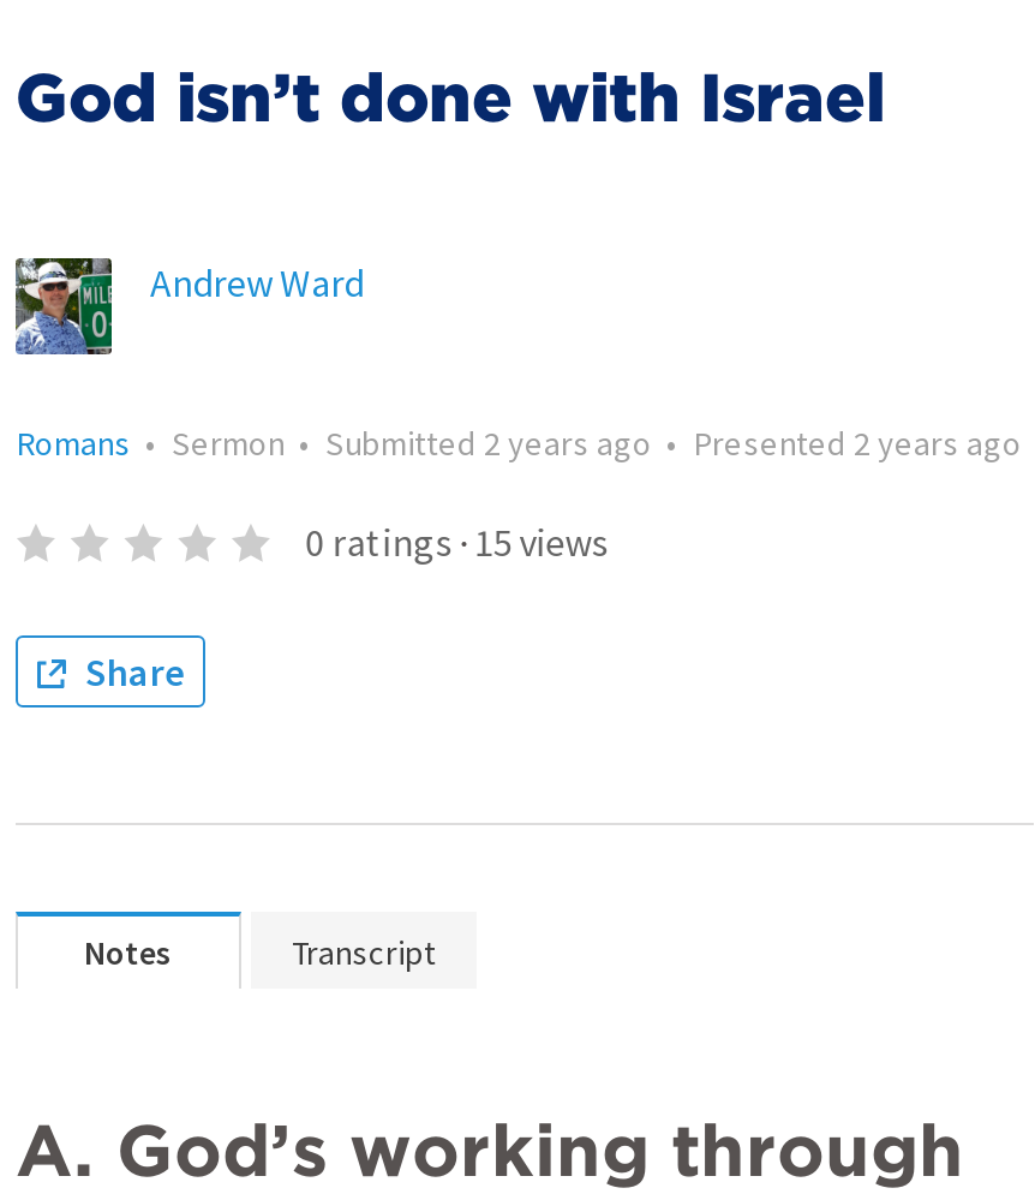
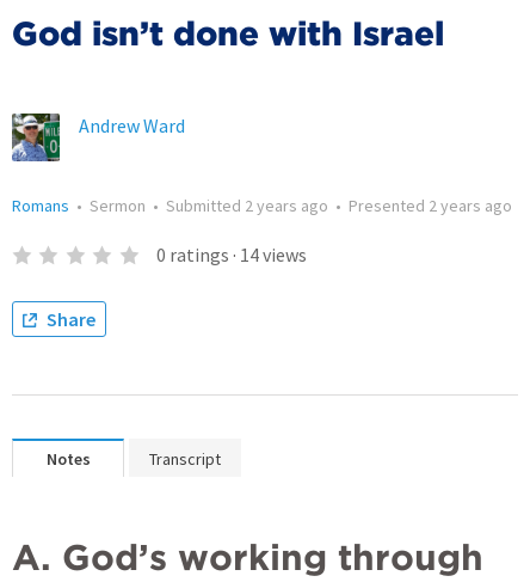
- 0 ratings · 15 views
+ 0 ratings · 14 views
